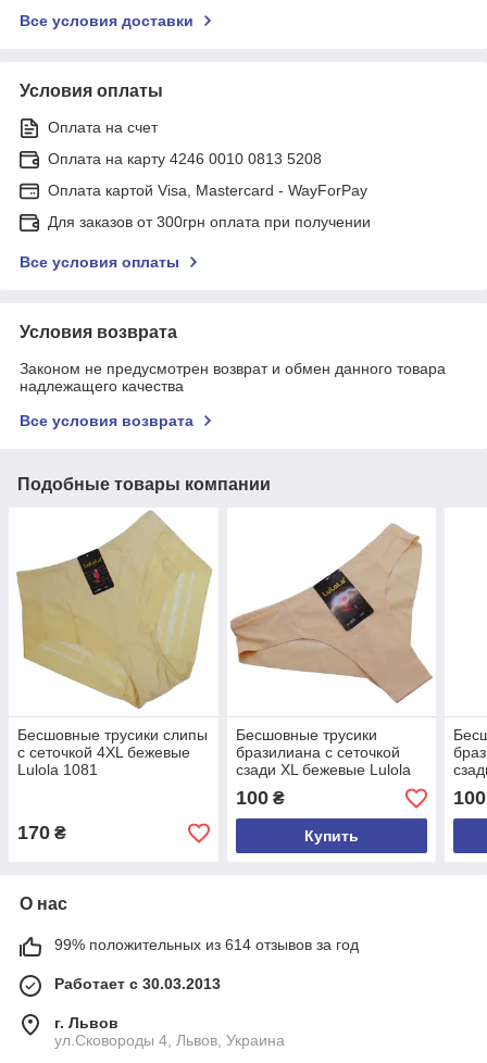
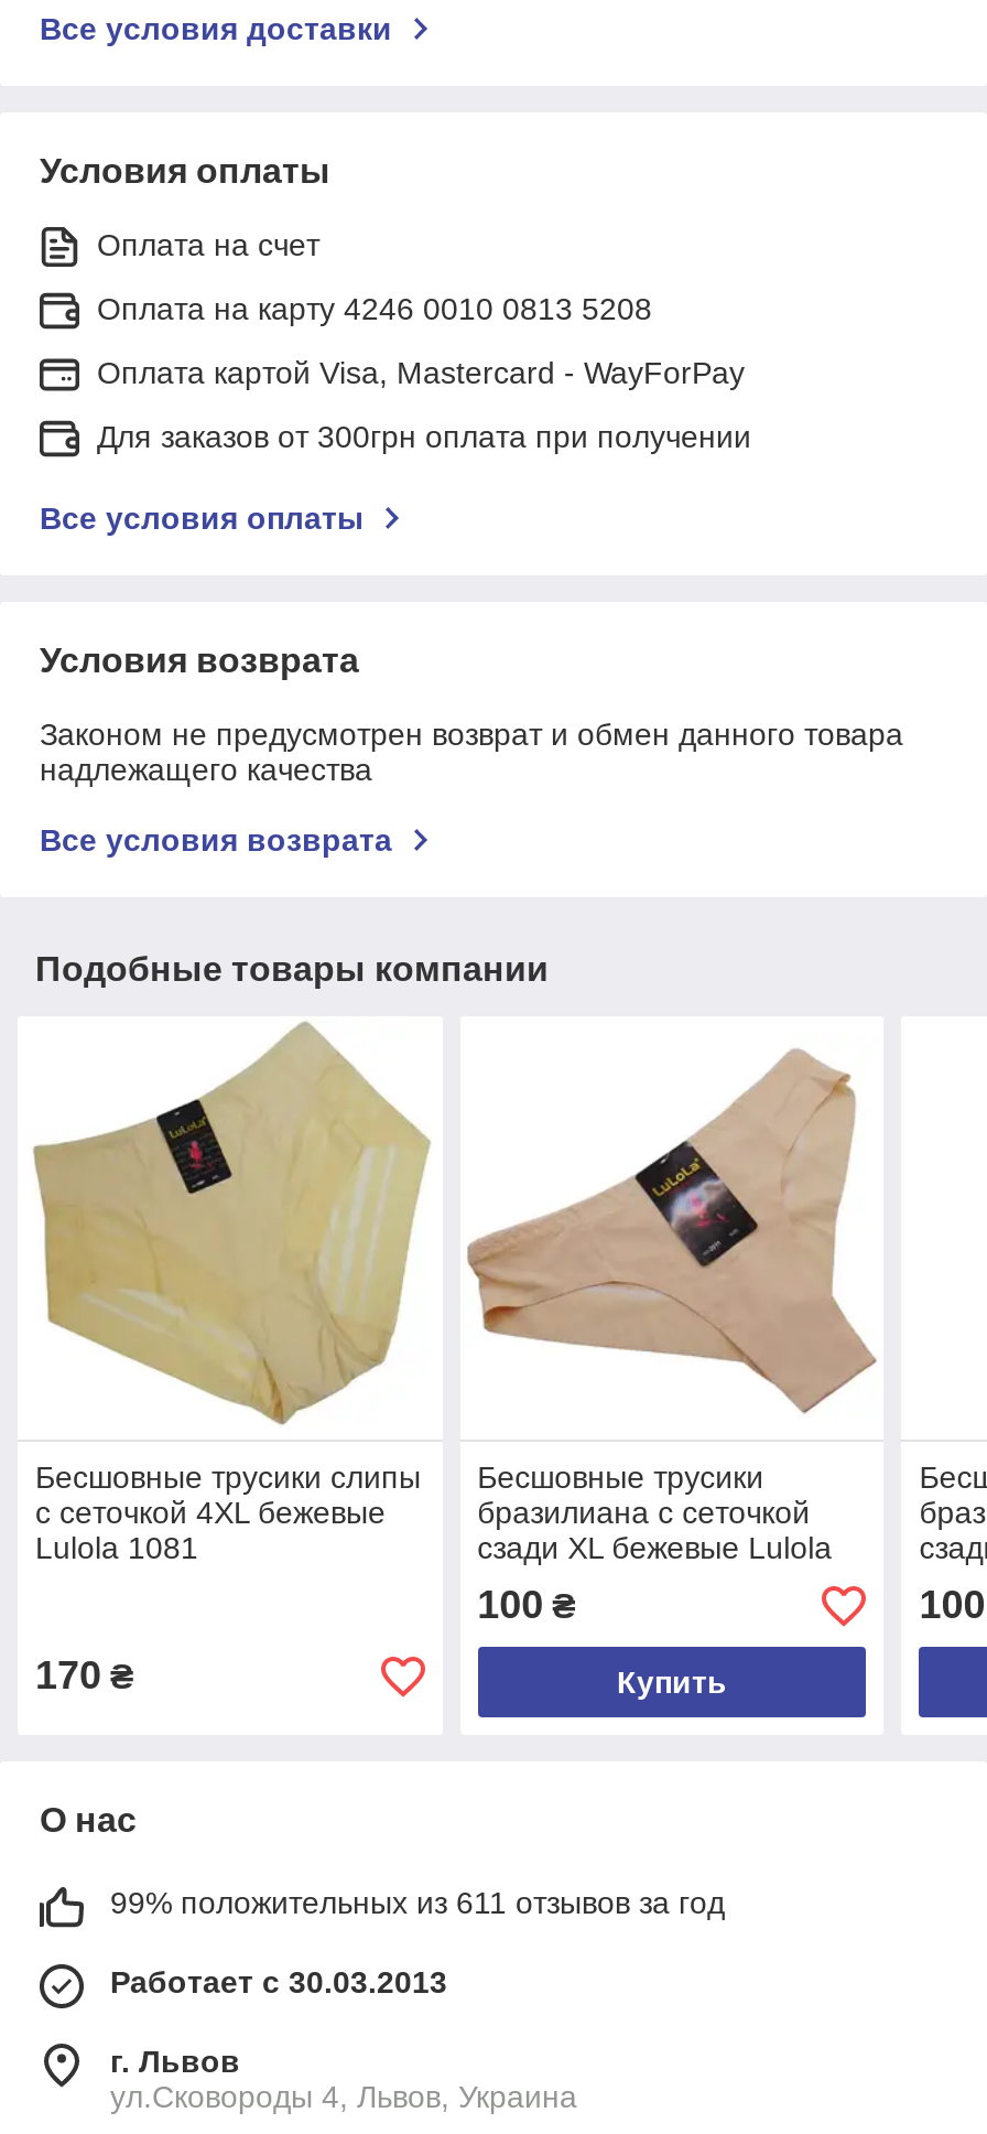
- 99% положительных из 614 отзывов за год
+ 99% положительных из 611 отзывов за год
